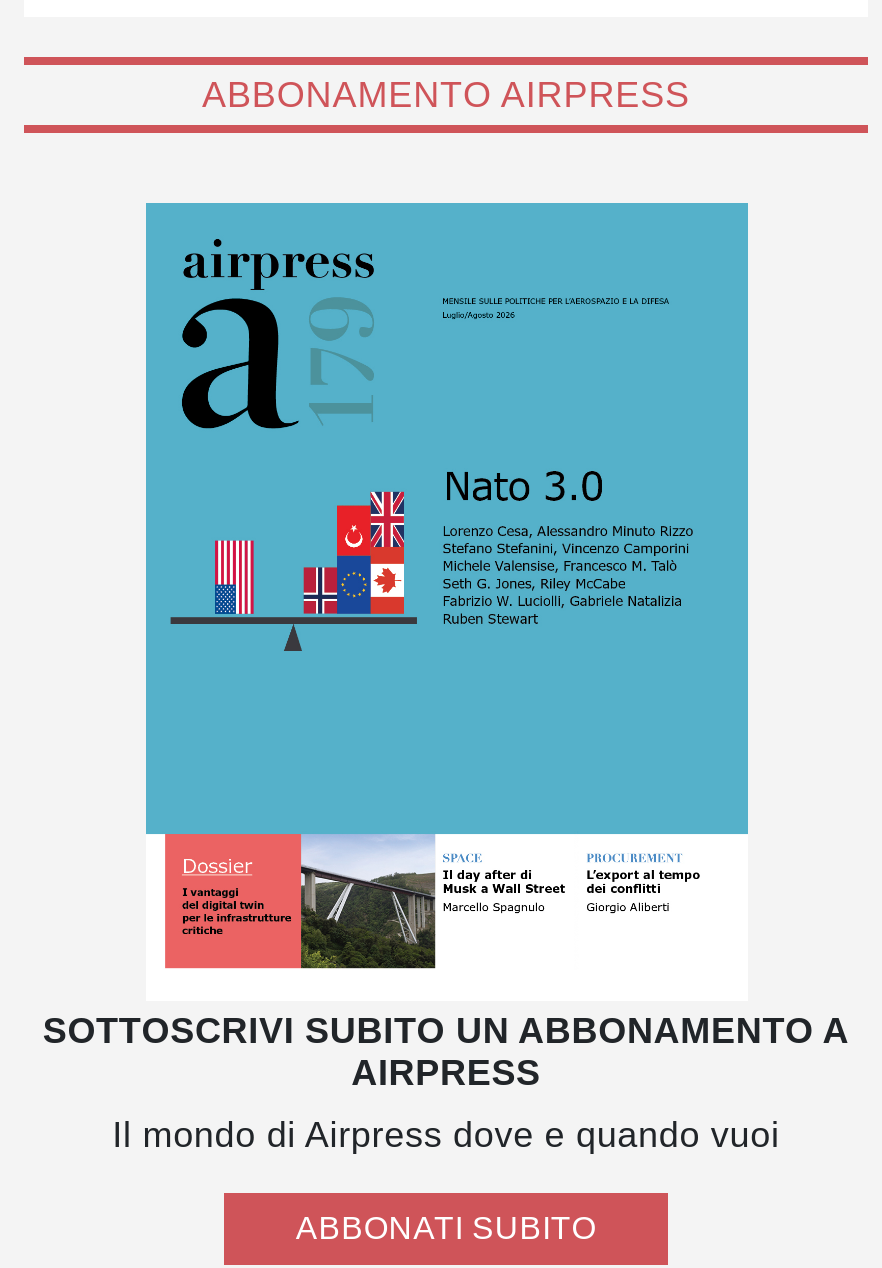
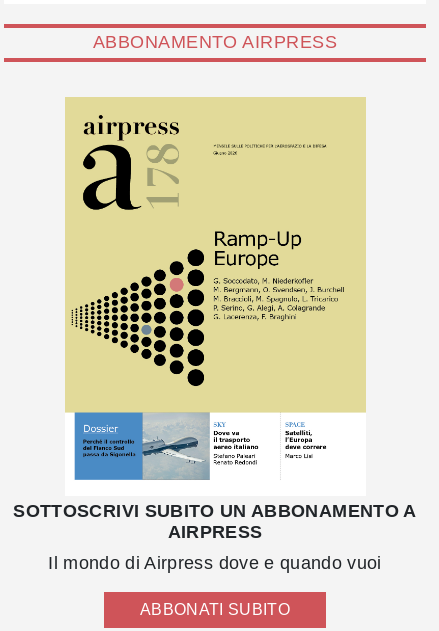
- [image]
+ [image]
